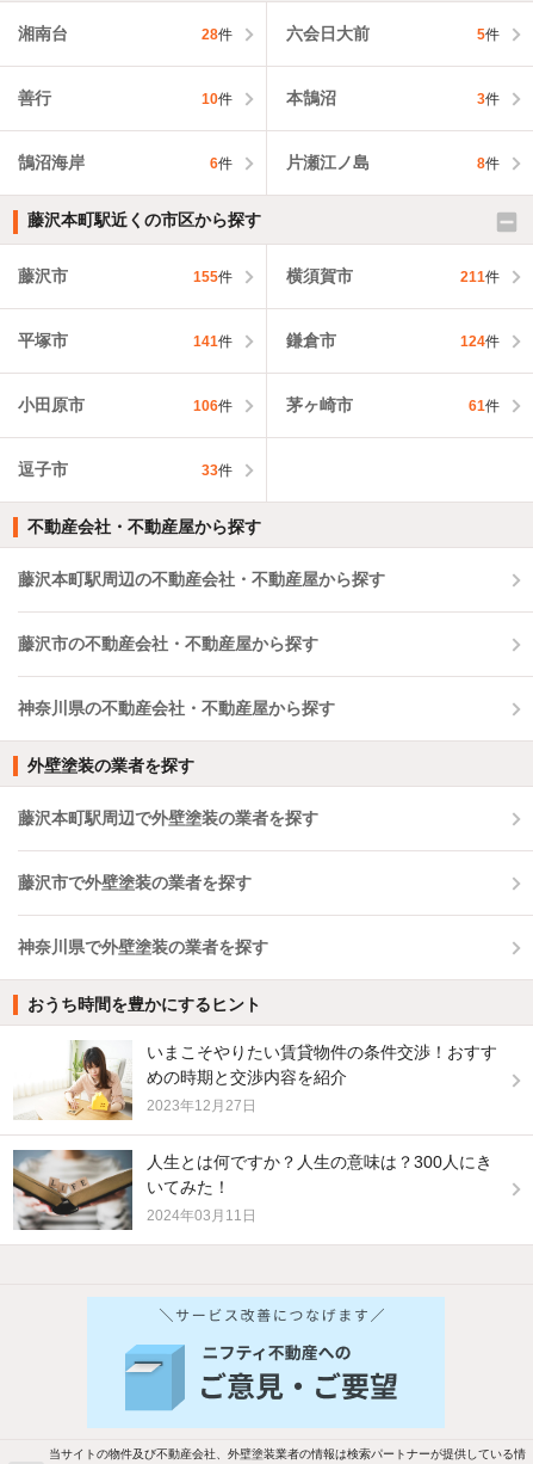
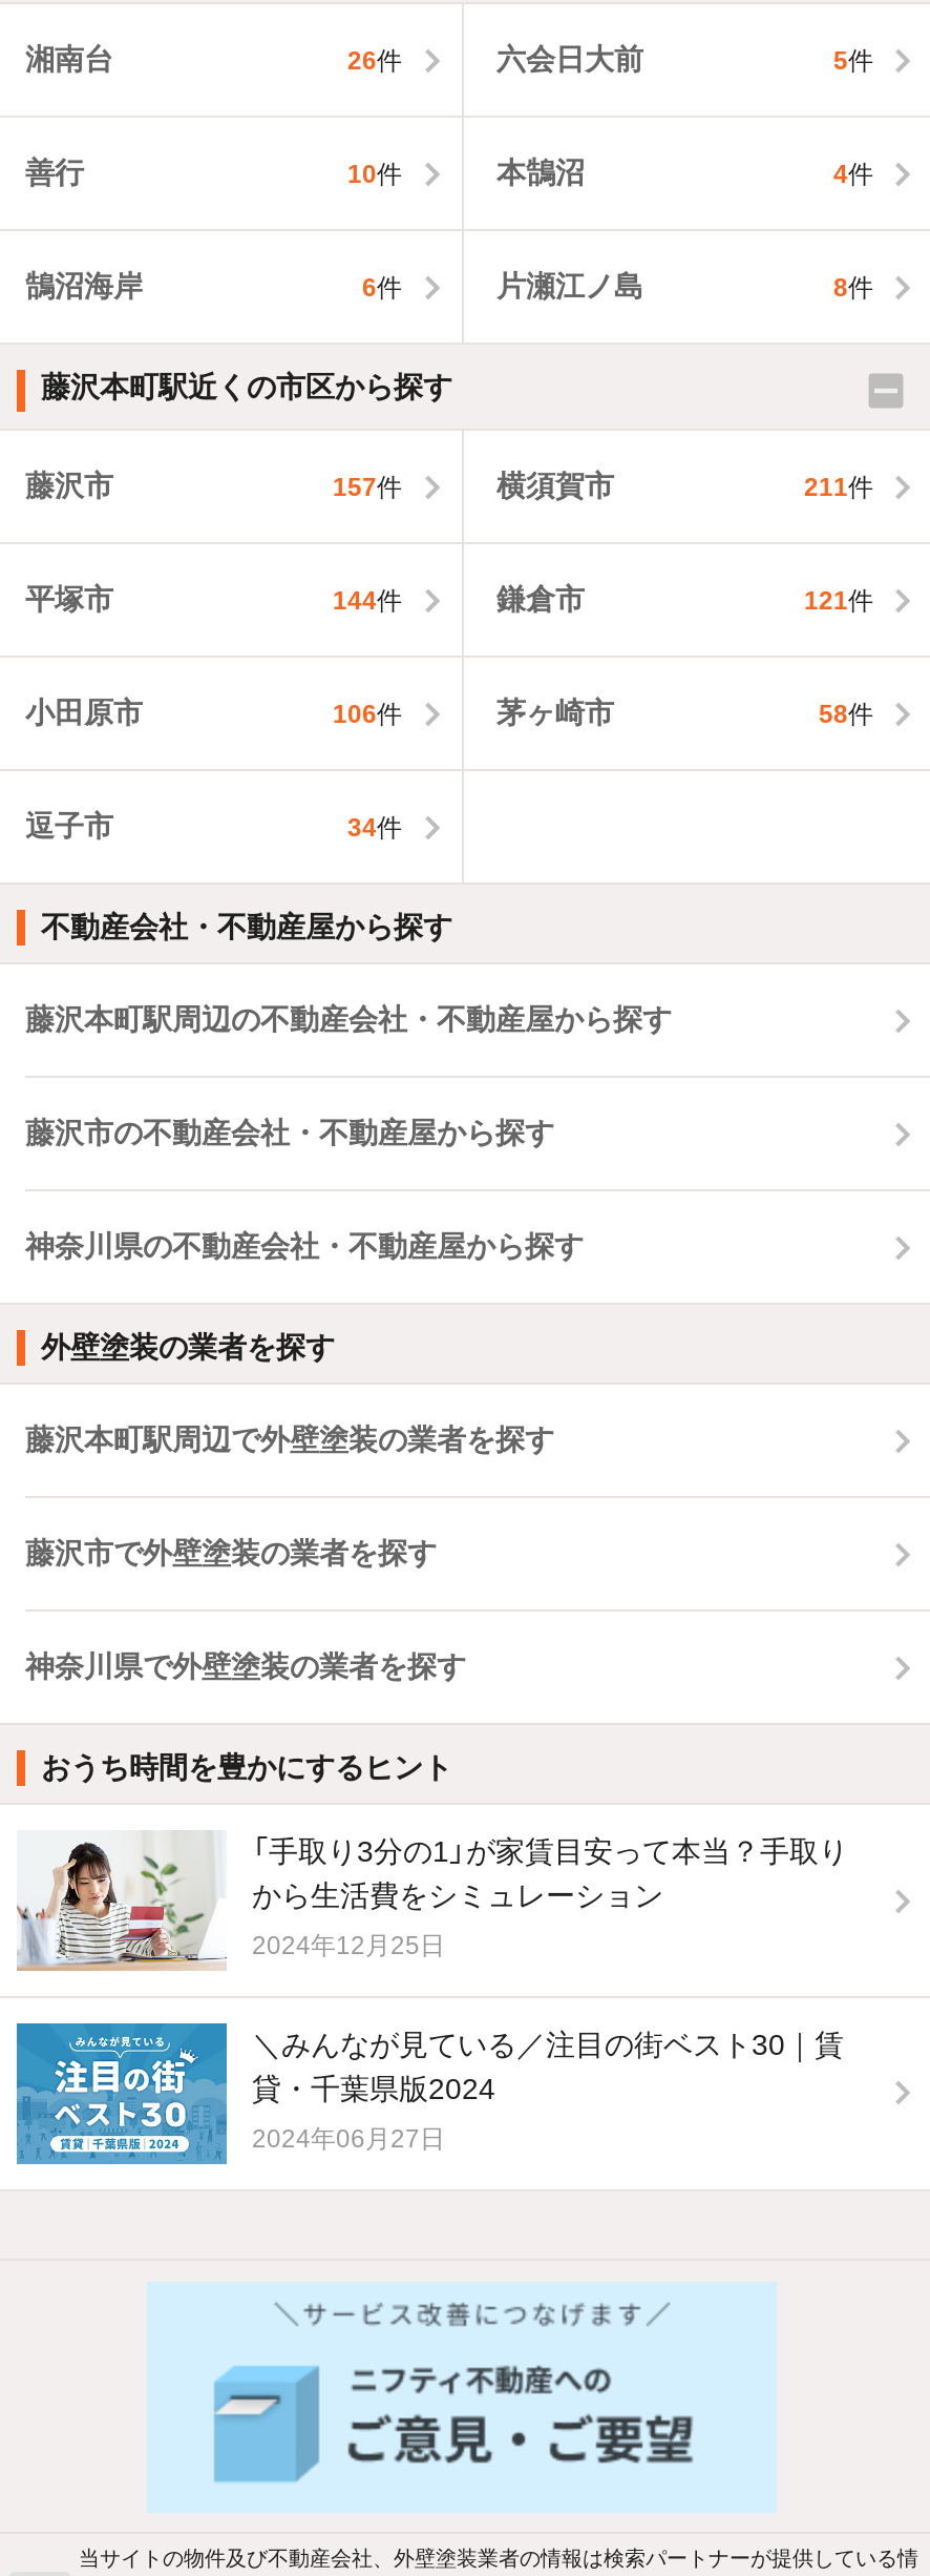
- 28件
+ 26件

- 3件
+ 4件

- 155件
+ 157件

- 141件
+ 144件

- 124件
+ 121件

- 61件
+ 58件

- 33件
+ 34件

- [image]
- いまこそやりたい賃貸物件の条件交渉！おすす
- めの時期と交渉内容を紹介
+ [image]
+ 「手取り3分の1」が家賃目安って本当？手取り
+ から生活費をシミュレーション

- 2023年12月27日
+ 2024年12月25日

- [image]
- 人生とは何ですか？人生の意味は？300人にき
- いてみた！
+ [image]
+ ＼みんなが見ている／注目の街ベスト30｜賃
+ 貸・千葉県版2024

- 2024年03月11日
+ 2024年06月27日
